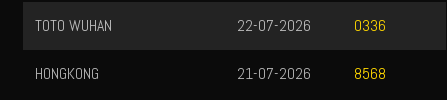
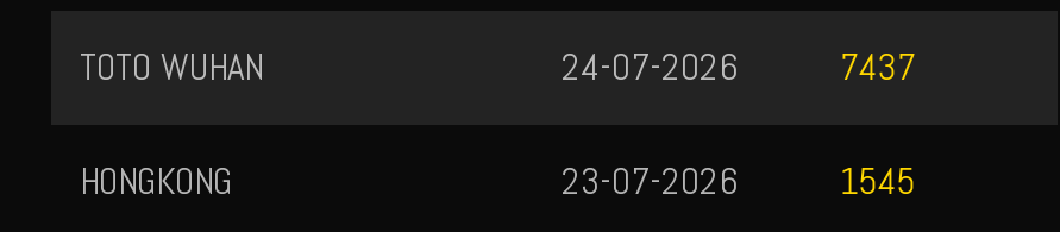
- 22-07-2026
+ 24-07-2026

- 0336
+ 7437

- 21-07-2026
+ 23-07-2026

- 8568
+ 1545
